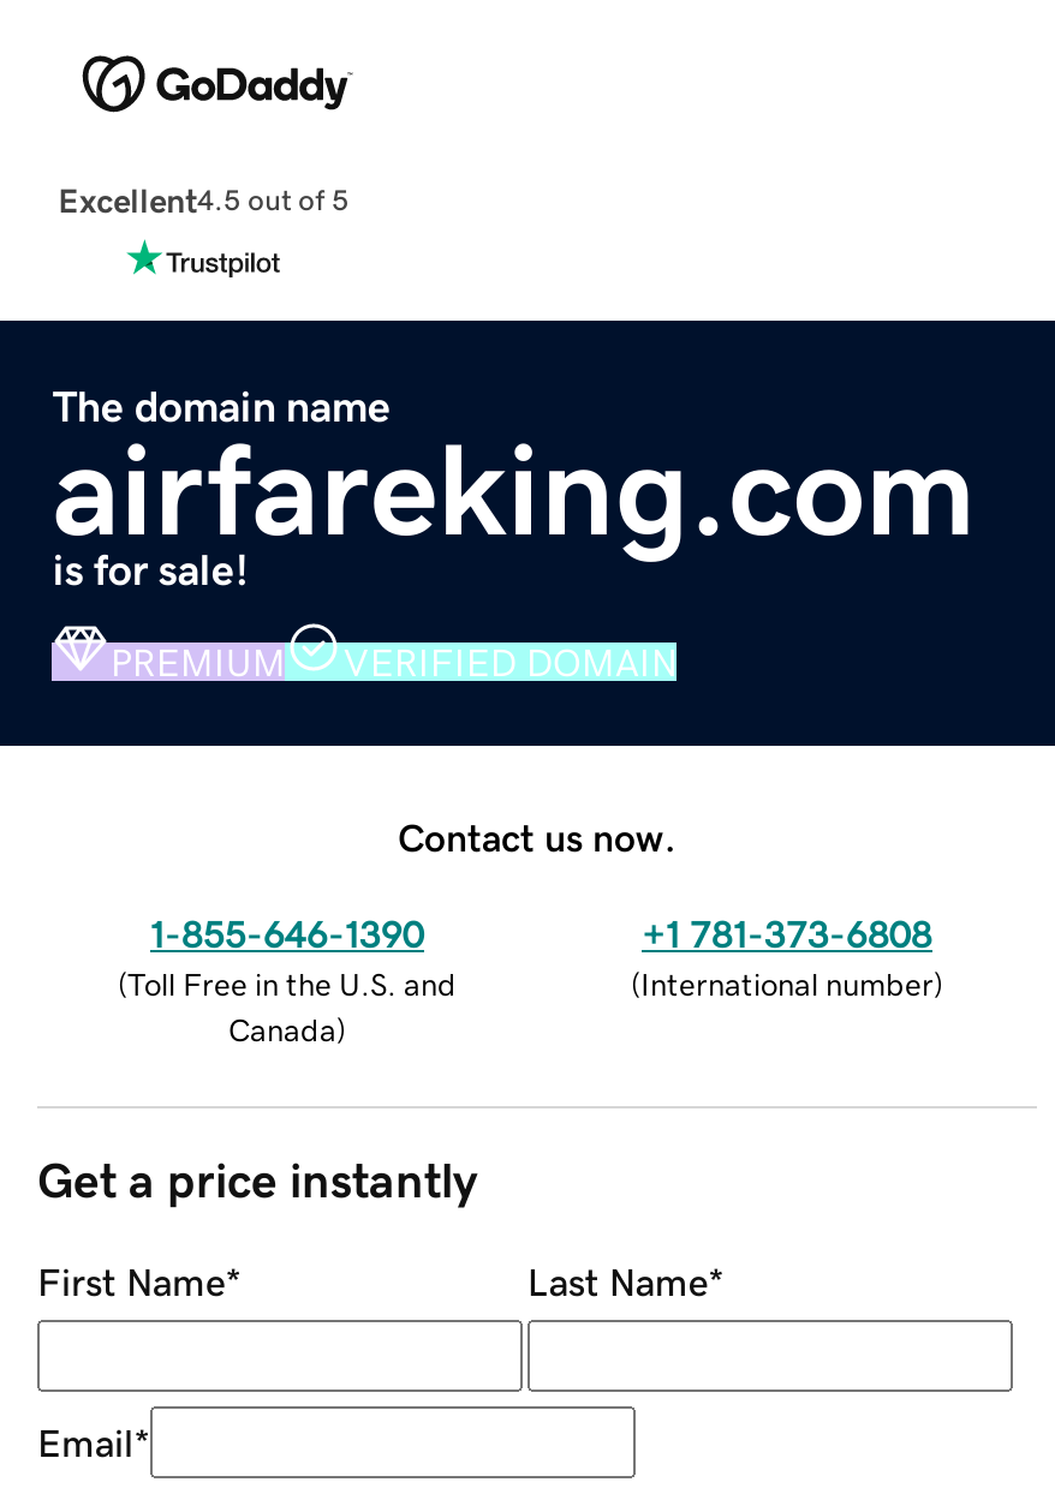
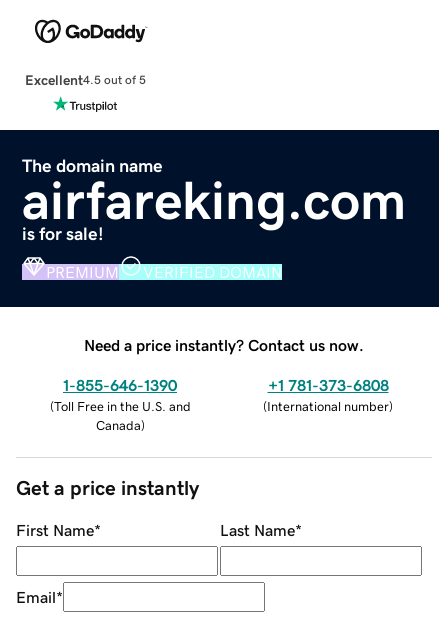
- Contact us now.
+ Need a price instantly? Contact us now.
